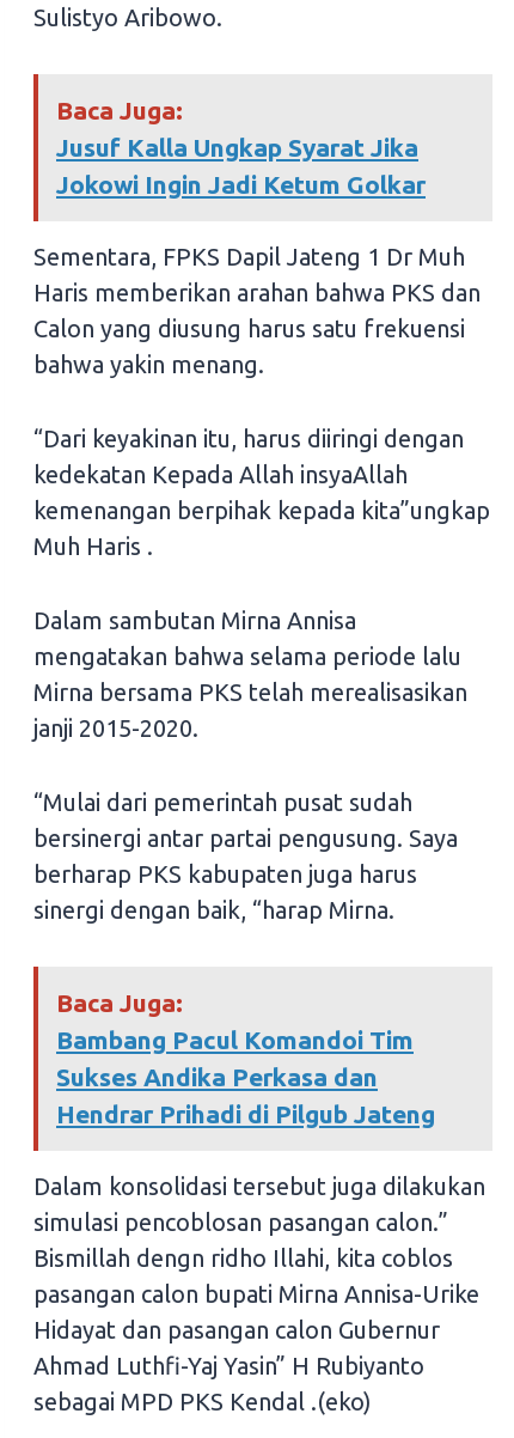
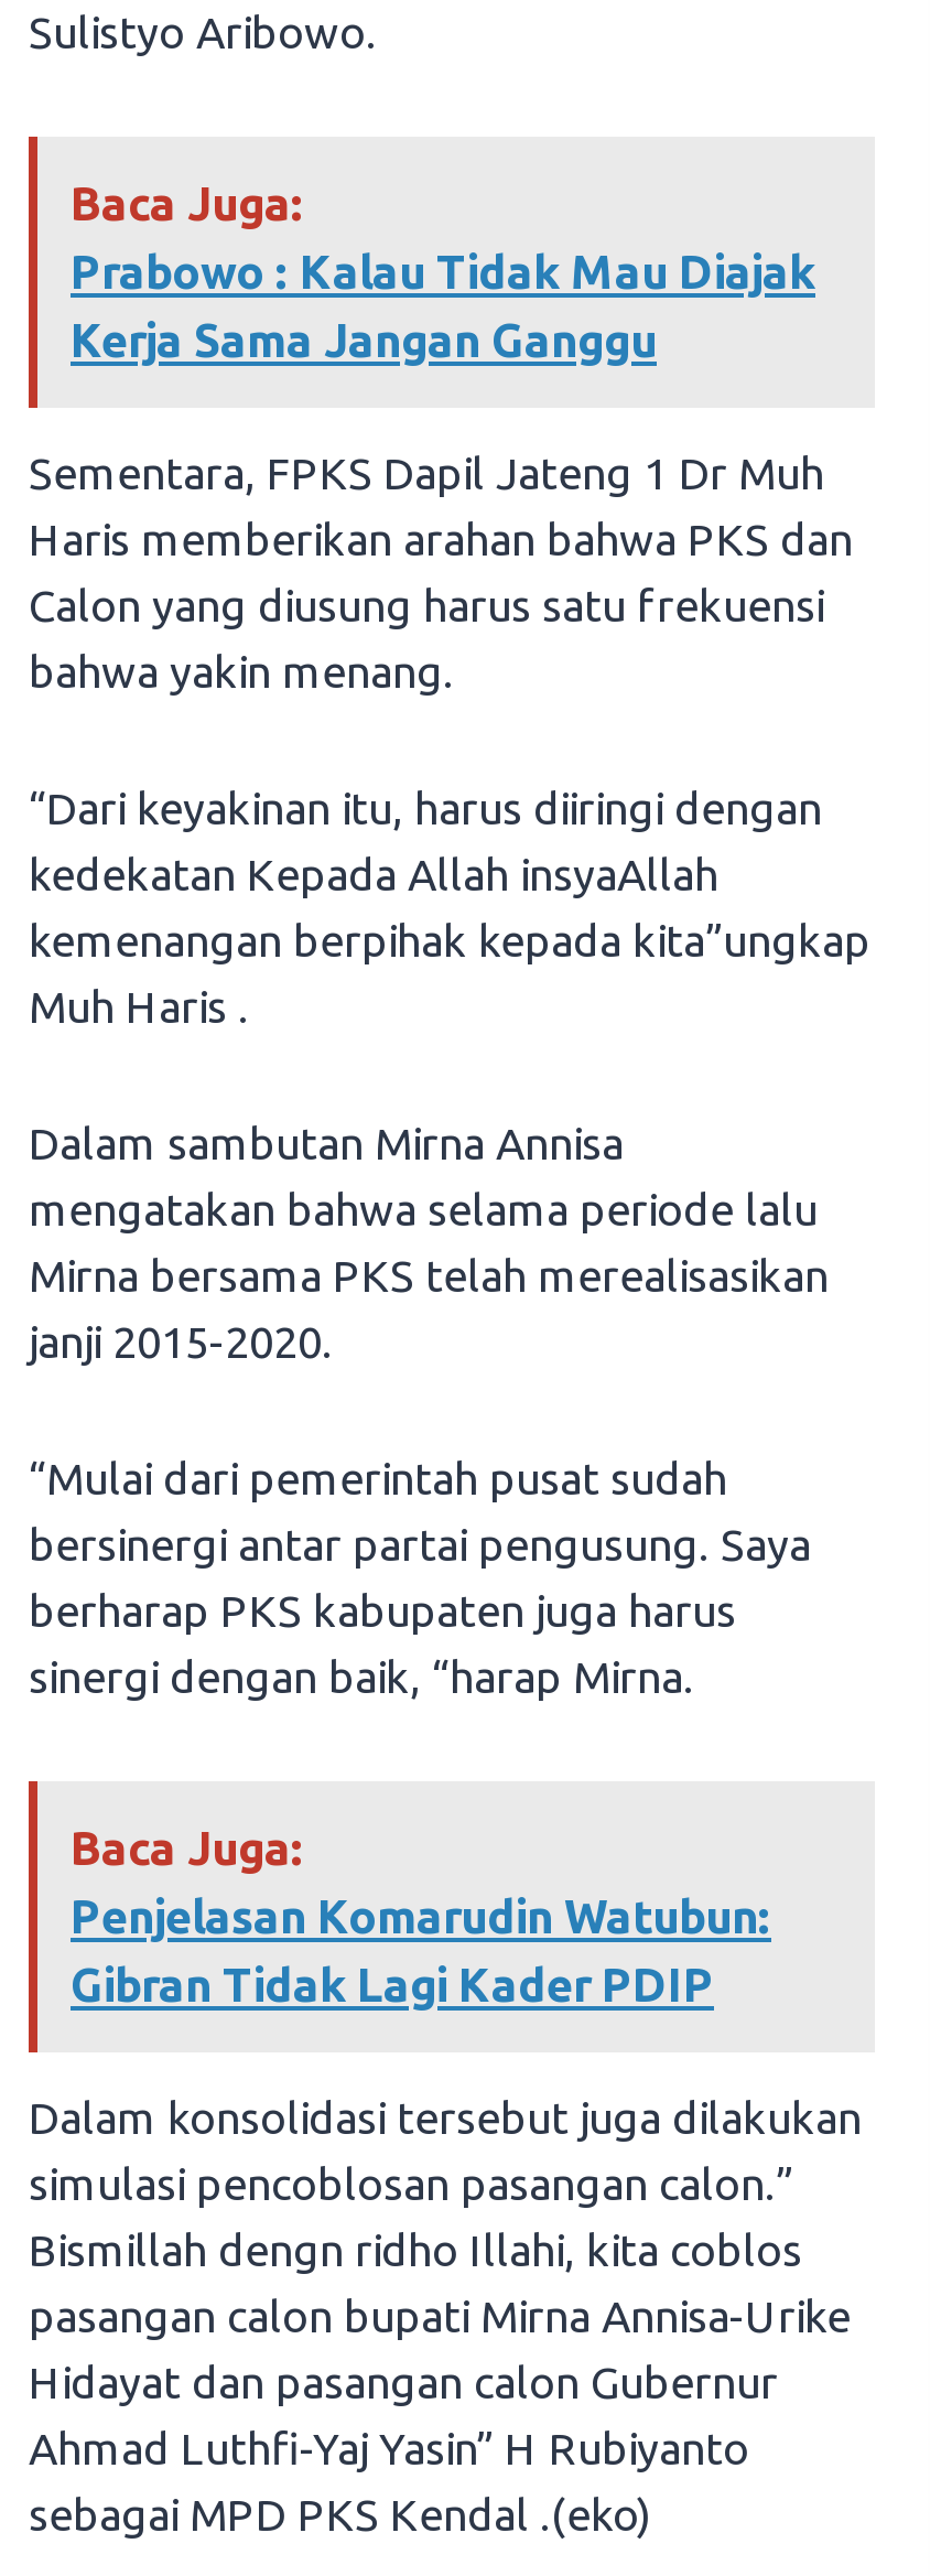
- Jusuf Kalla Ungkap Syarat Jika
- Jokowi Ingin Jadi Ketum Golkar
+ Prabowo : Kalau Tidak Mau Diajak
+ Kerja Sama Jangan Ganggu

- Bambang Pacul Komandoi Tim
- Sukses Andika Perkasa dan
- Hendrar Prihadi di Pilgub Jateng
+ Penjelasan Komarudin Watubun:
+ Gibran Tidak Lagi Kader PDIP
